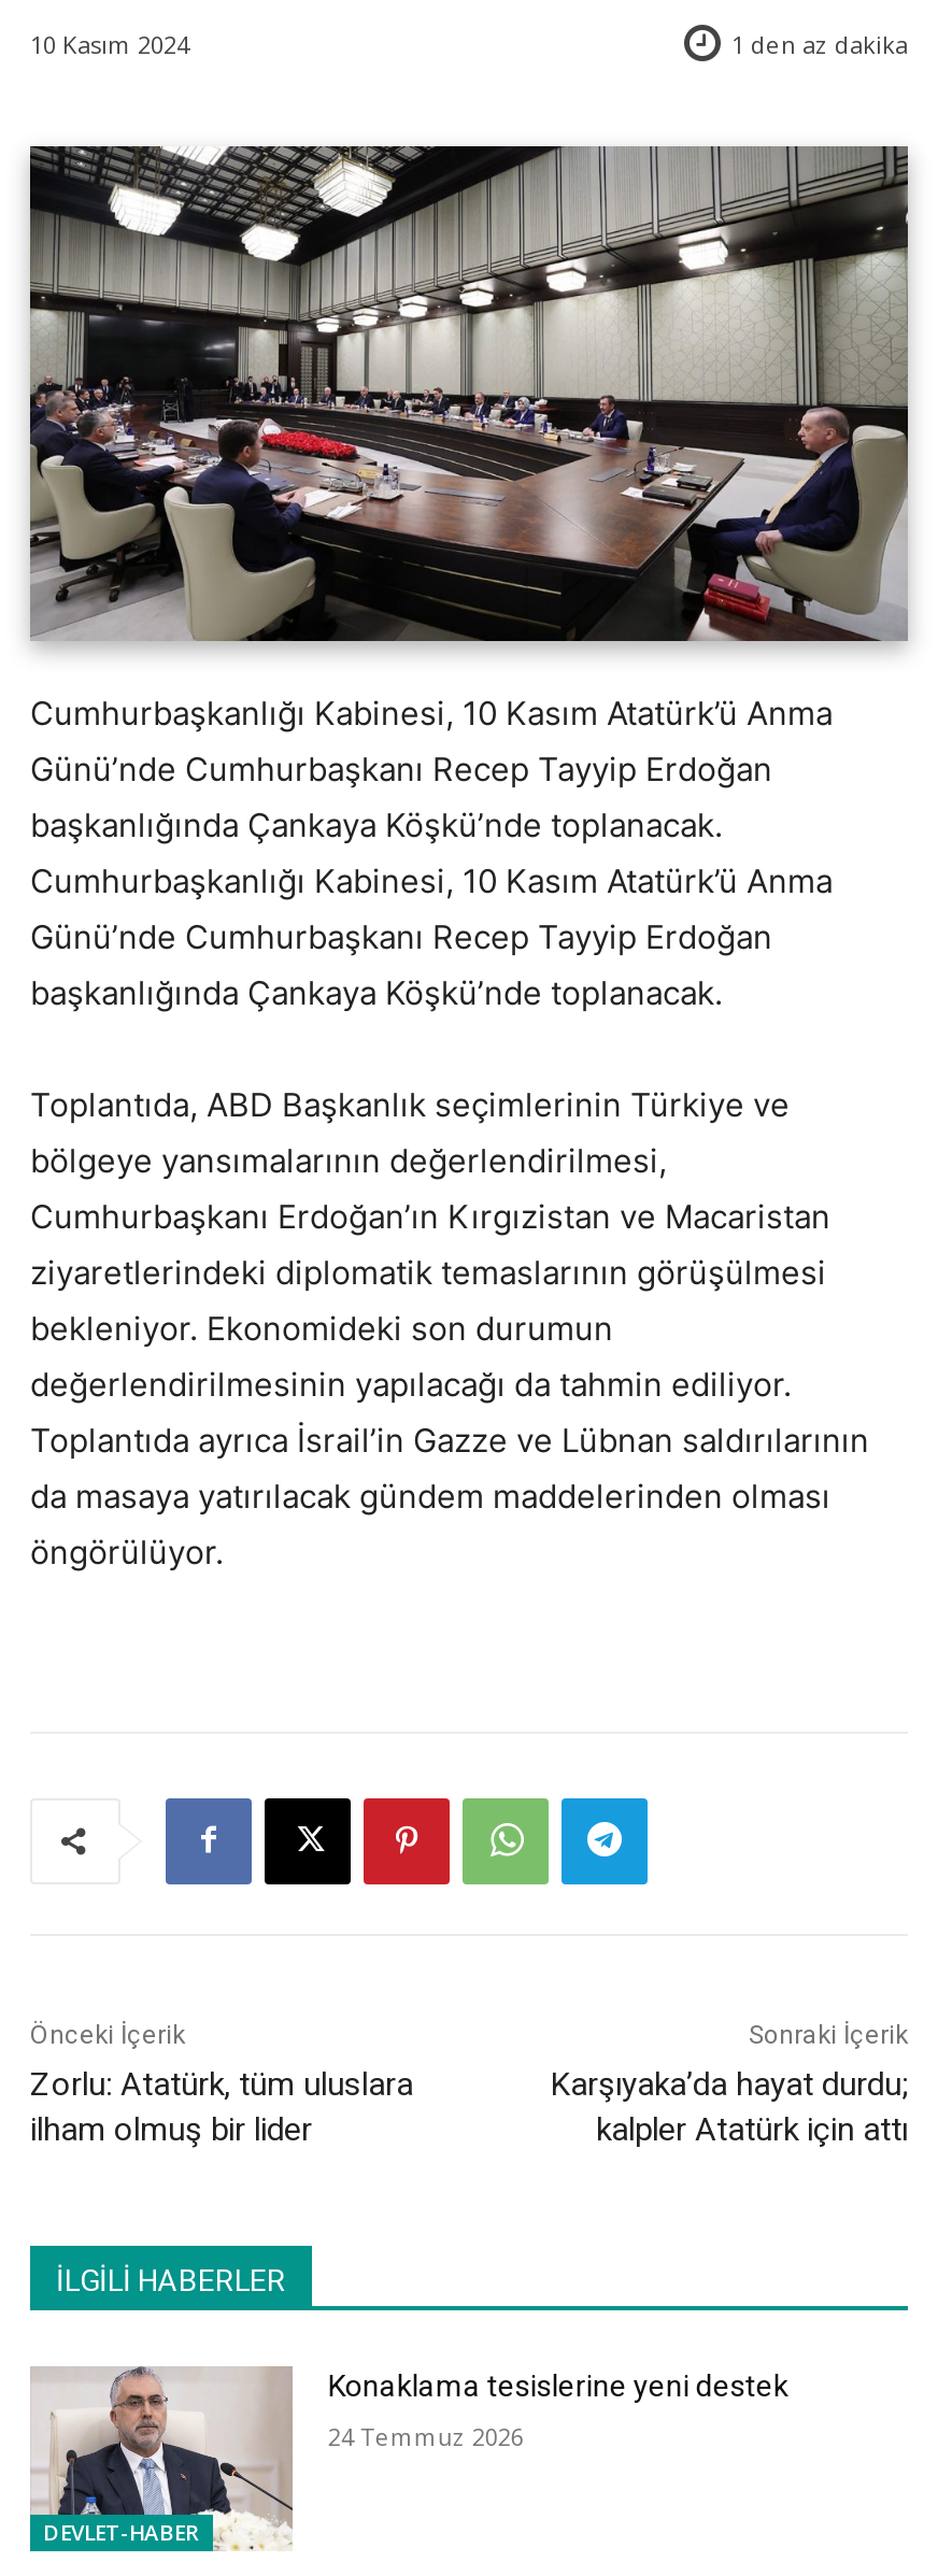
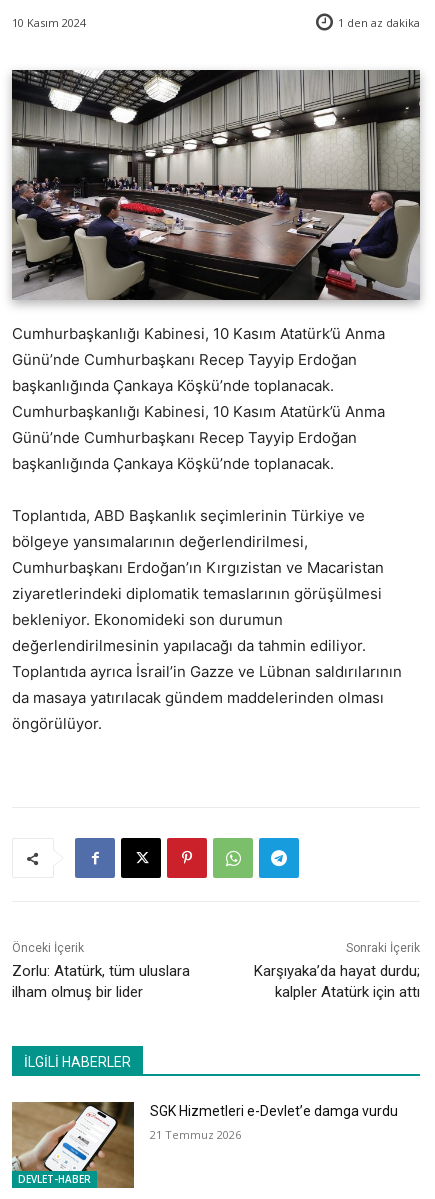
- [image]
- Konaklama tesislerine yeni destek
+ [image]
+ SGK Hizmetleri e-Devlet’e damga vurdu

- 24 Temmuz 2026
+ 21 Temmuz 2026
